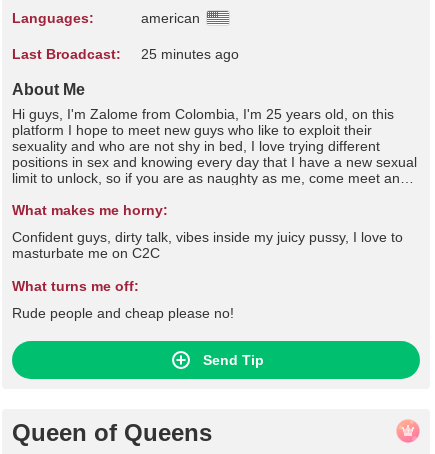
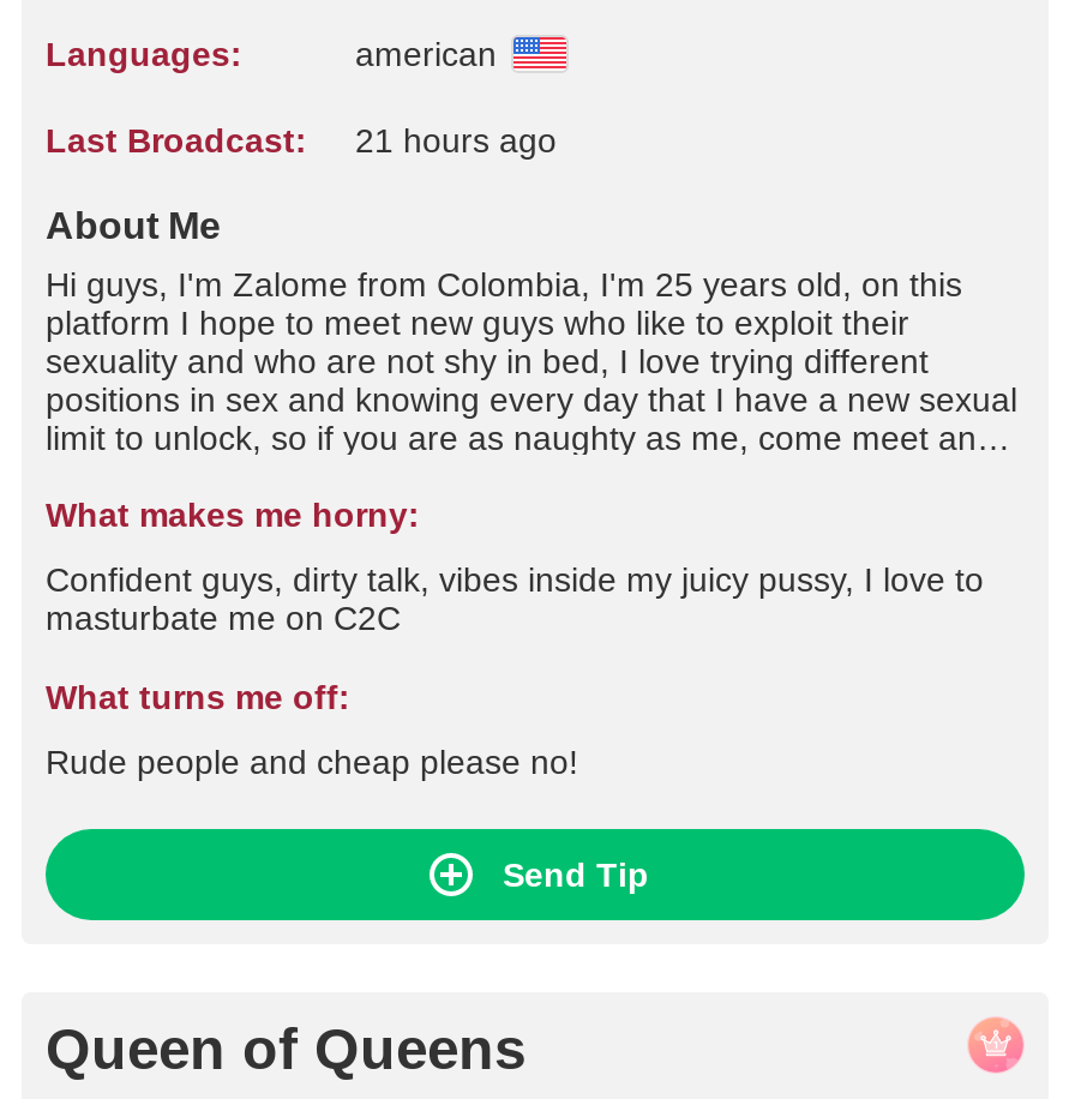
- Last Broadcast: 25 minutes ago
+ Last Broadcast: 21 hours ago
